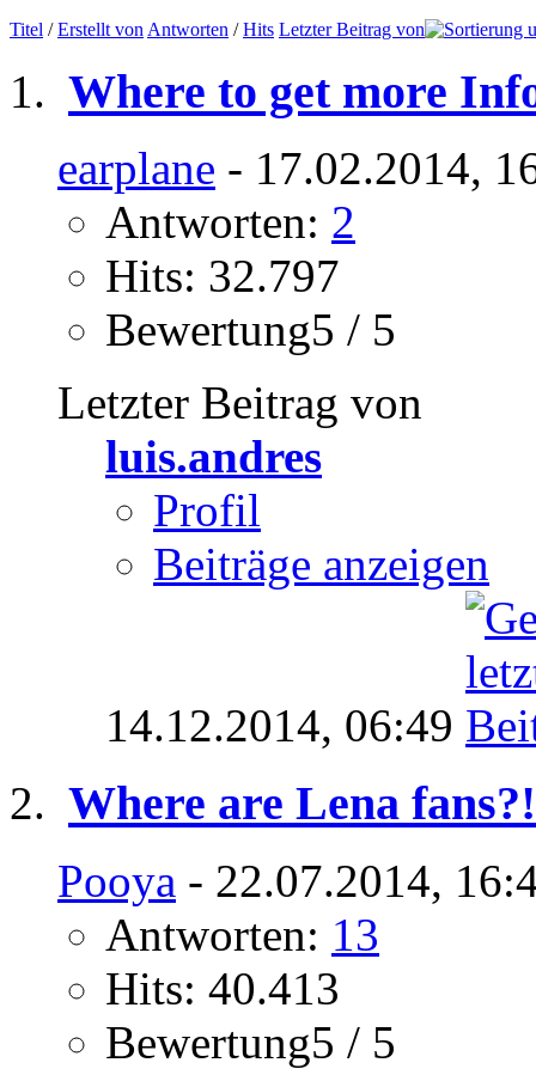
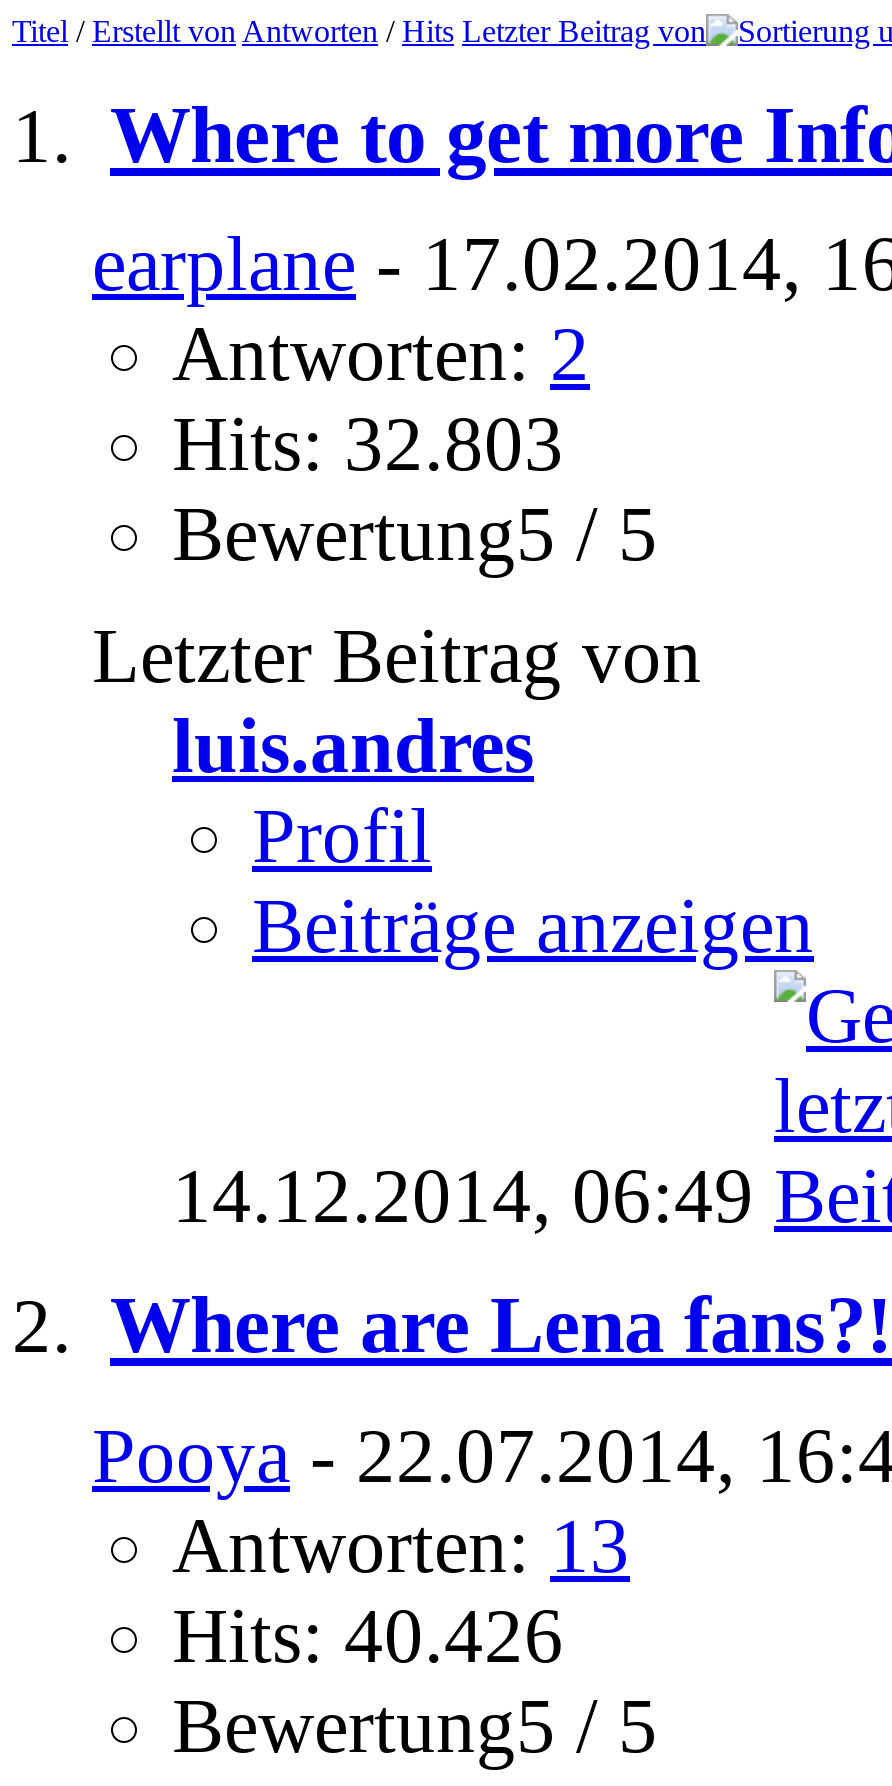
- Hits: 32.797
+ Hits: 32.803

- Hits: 40.413
+ Hits: 40.426
